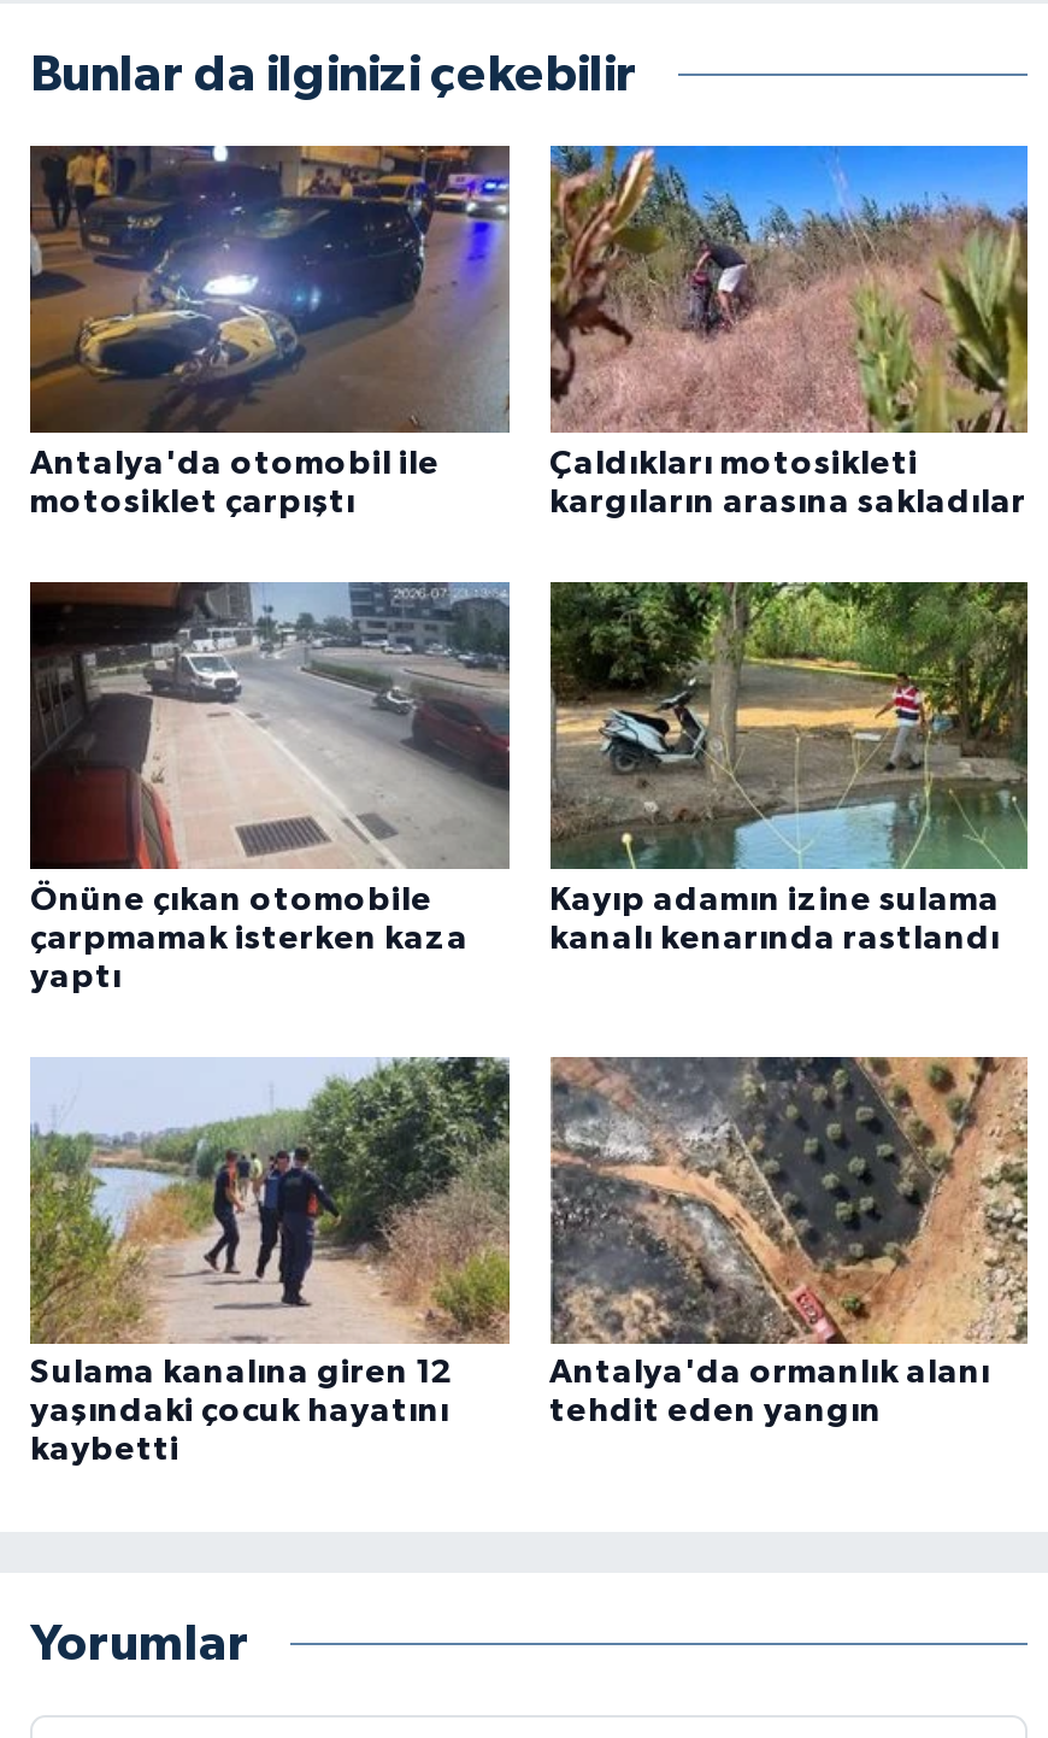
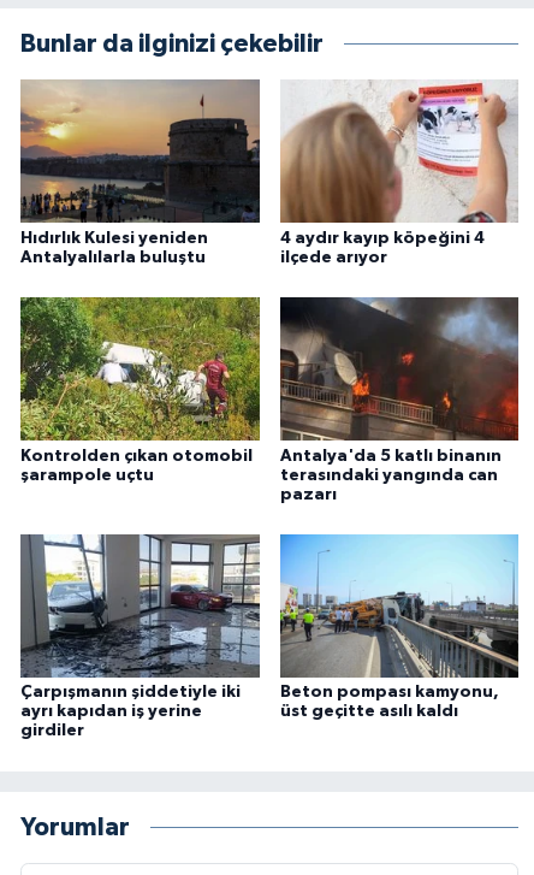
- [image]
- Antalya'da otomobil ile
- motosiklet çarpıştı
+ [image]
+ Hıdırlık Kulesi yeniden
+ Antalyalılarla buluştu

- [image]
- Çaldıkları motosikleti
- kargıların arasına sakladılar
+ [image]
+ 4 aydır kayıp köpeğini 4
+ ilçede arıyor

- [image]
- Önüne çıkan otomobile
- çarpmamak isterken kaza
- yaptı
+ [image]
+ Kontrolden çıkan otomobil
+ şarampole uçtu

- [image]
- Kayıp adamın izine sulama
- kanalı kenarında rastlandı
+ [image]
+ Antalya'da 5 katlı binanın
+ terasındaki yangında can
+ pazarı

- [image]
- Sulama kanalına giren 12
- yaşındaki çocuk hayatını
- kaybetti
+ [image]
+ Çarpışmanın şiddetiyle iki
+ ayrı kapıdan iş yerine
+ girdiler

- [image]
- Antalya'da ormanlık alanı
- tehdit eden yangın
+ [image]
+ Beton pompası kamyonu,
+ üst geçitte asılı kaldı
